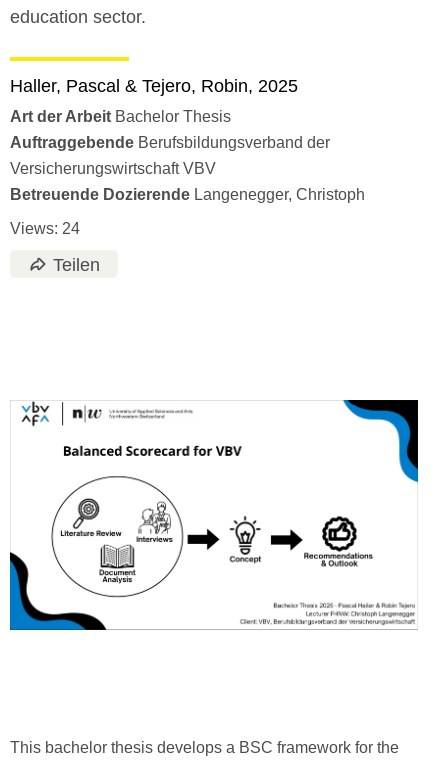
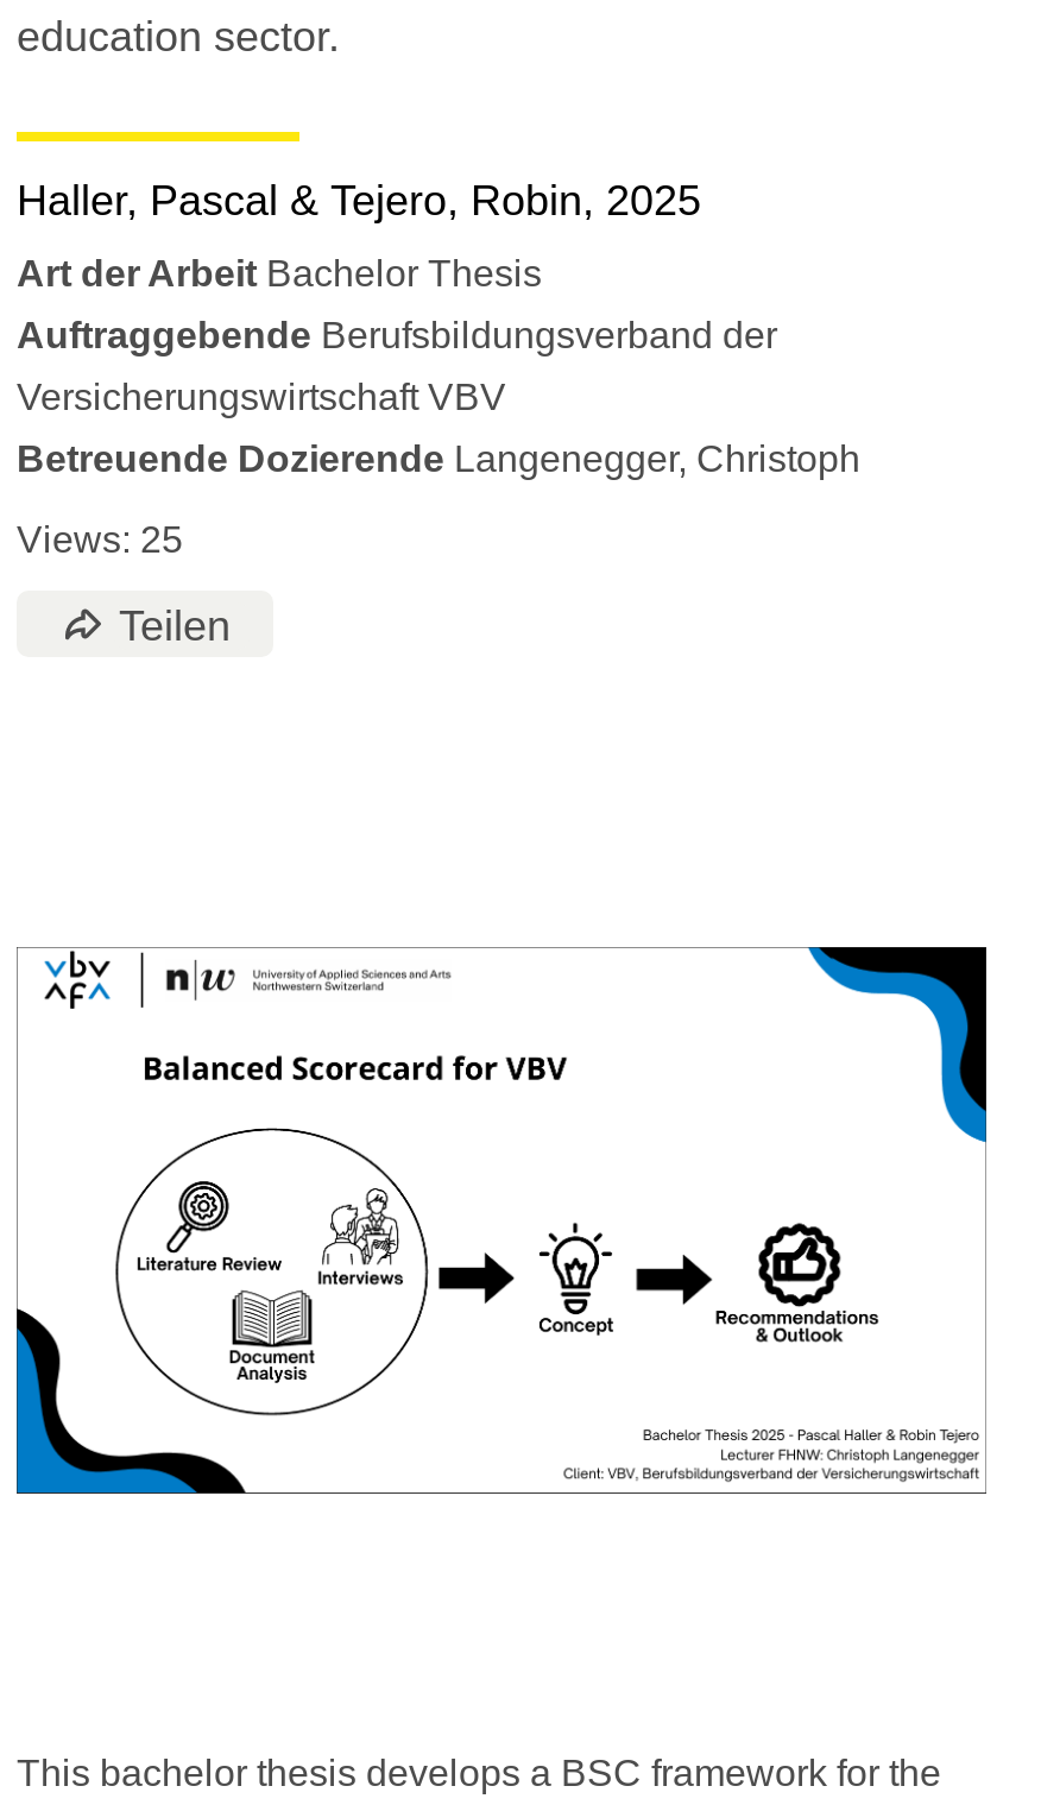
- Views: 24
+ Views: 25
